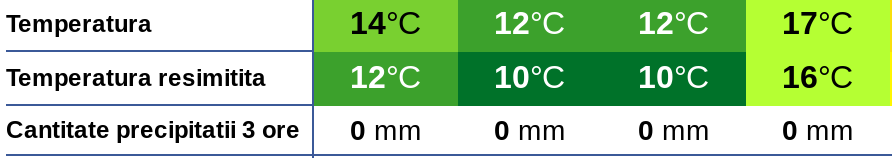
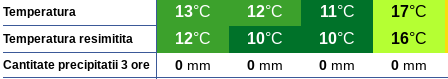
- 14°C
+ 13°C

- 12°C
+ 11°C
